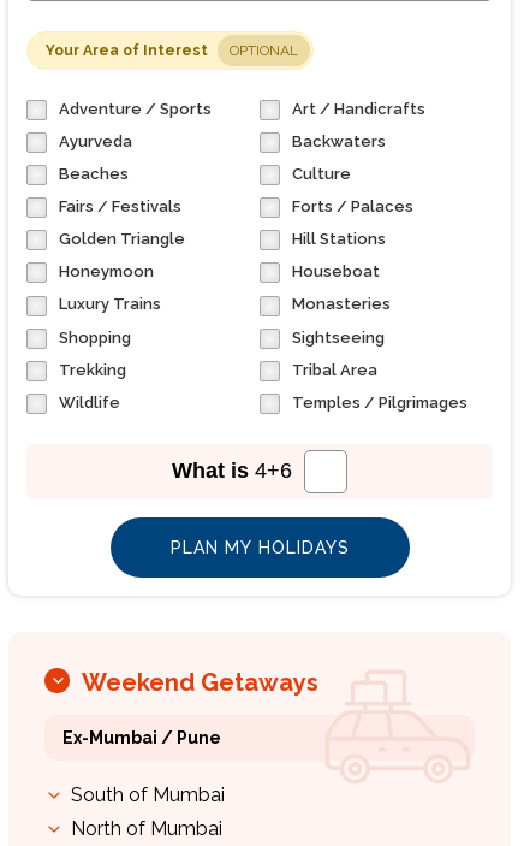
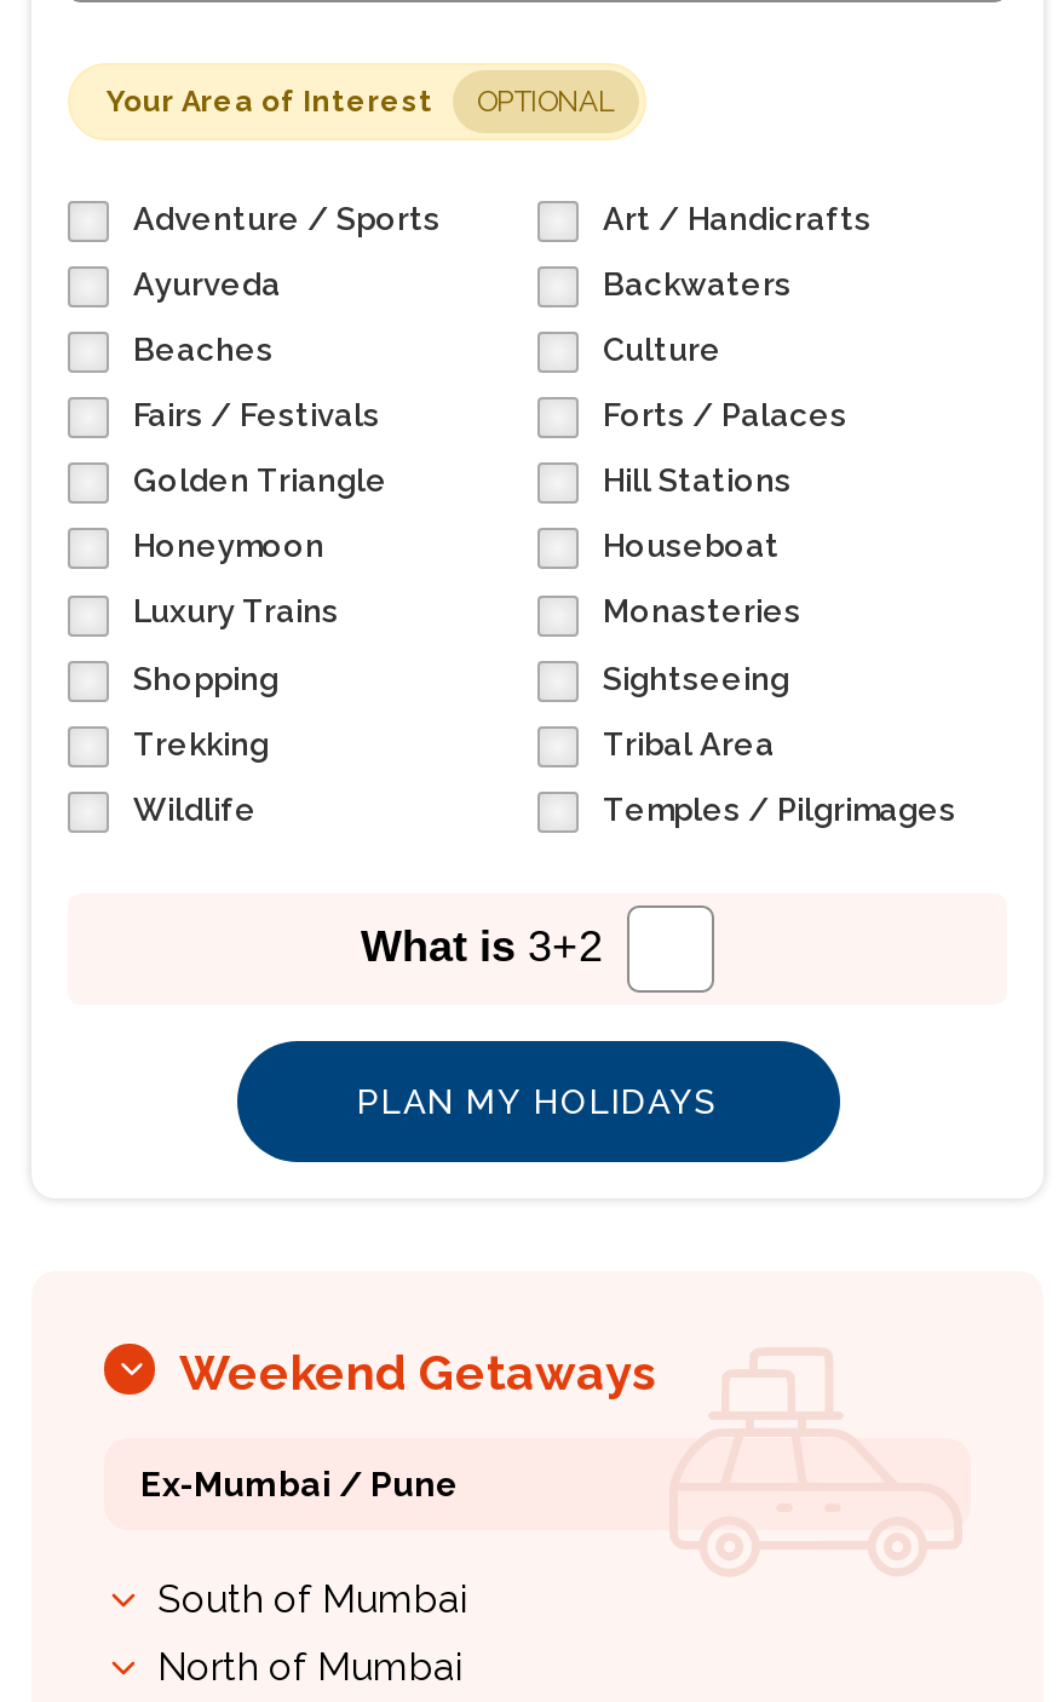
- What is 4+6
+ What is 3+2
